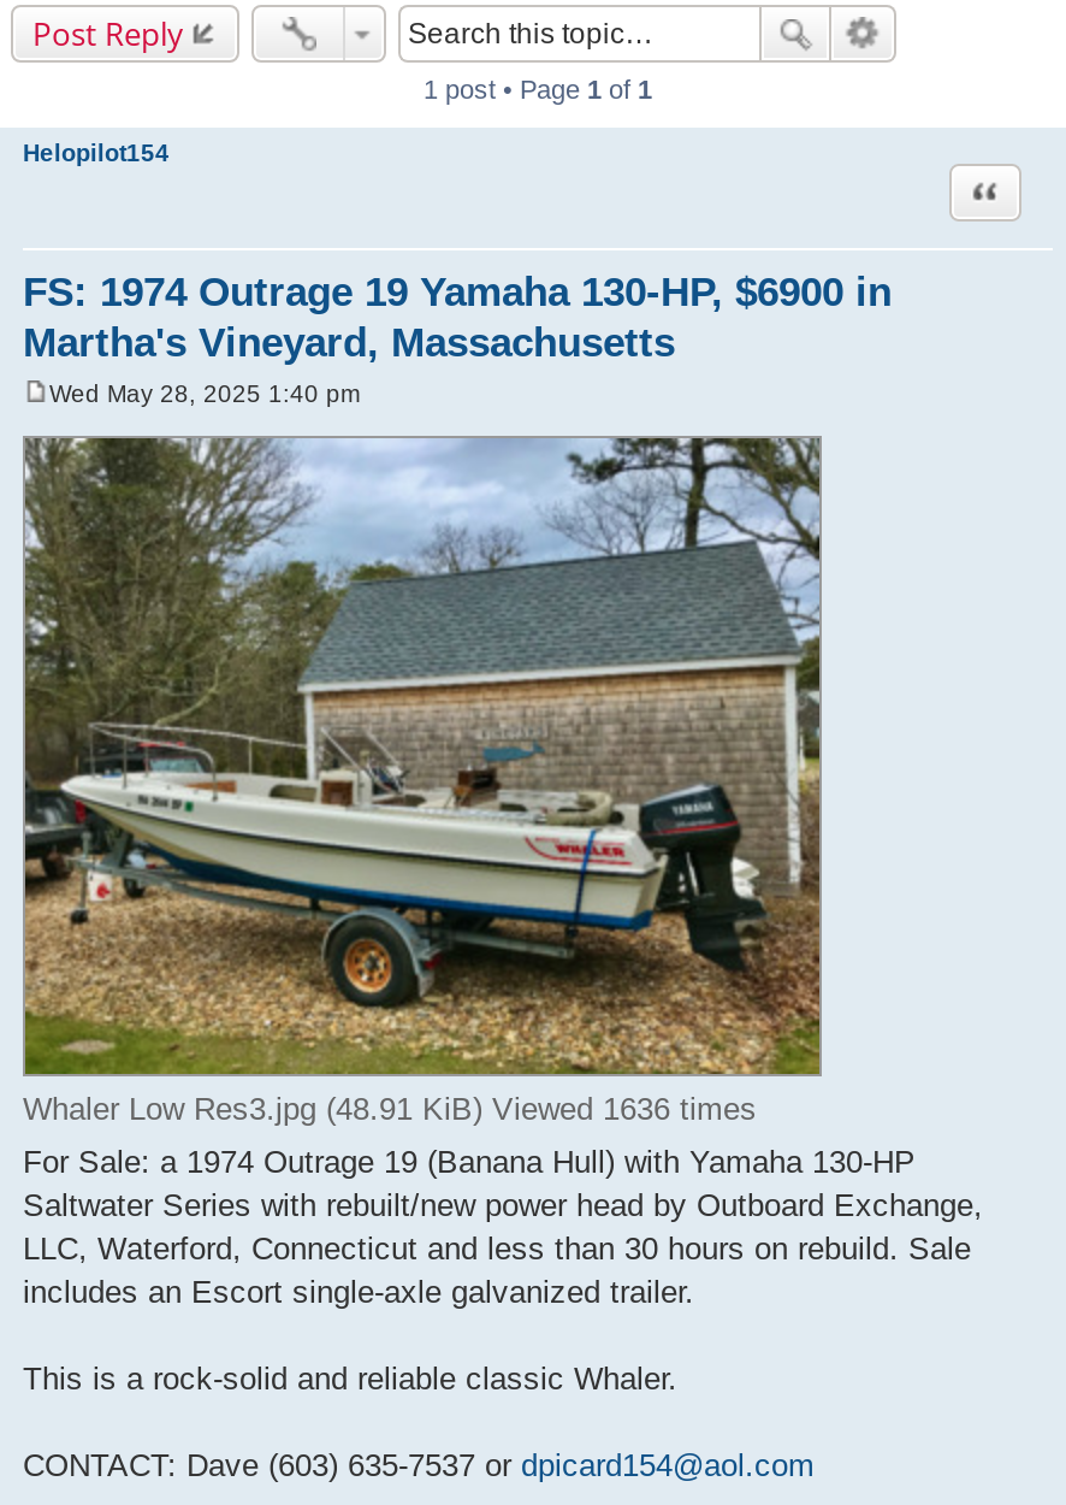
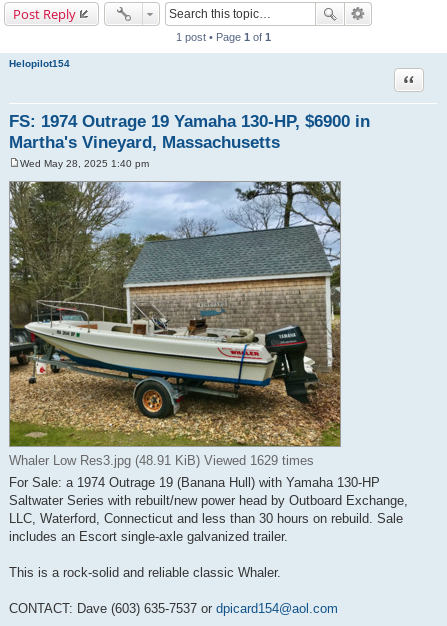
- Whaler Low Res3.jpg (48.91 KiB) Viewed 1636 times
+ Whaler Low Res3.jpg (48.91 KiB) Viewed 1629 times
